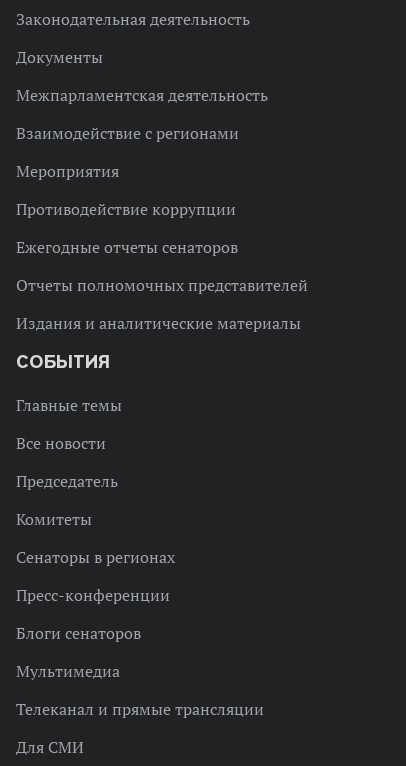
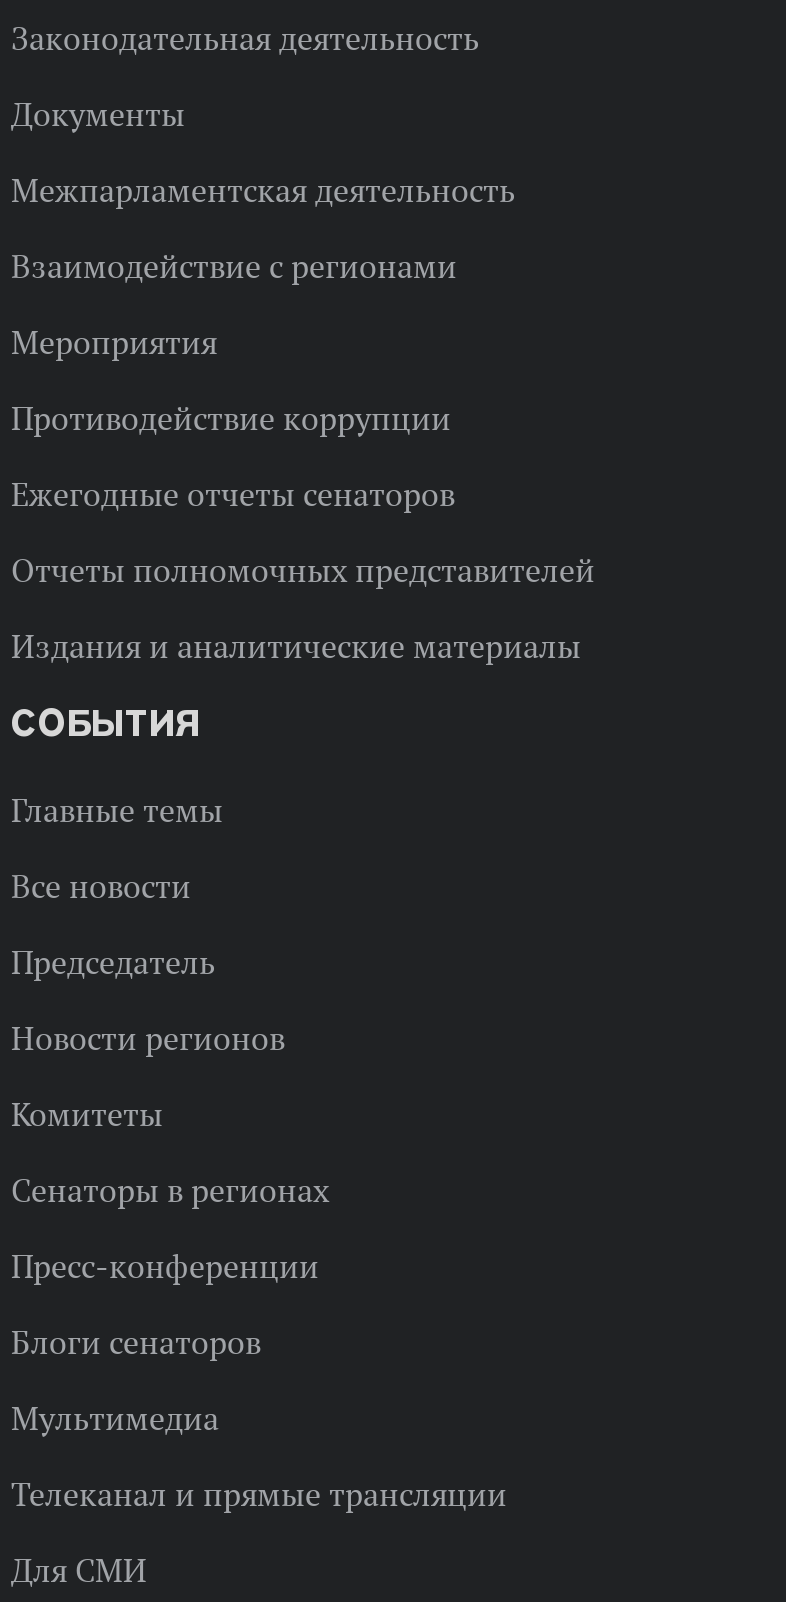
+ Новости регионов
